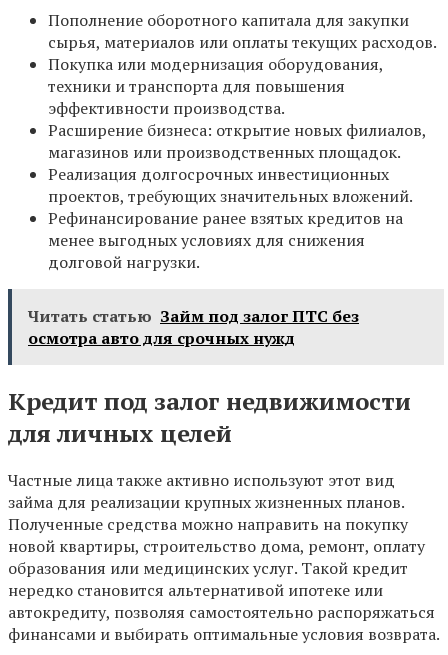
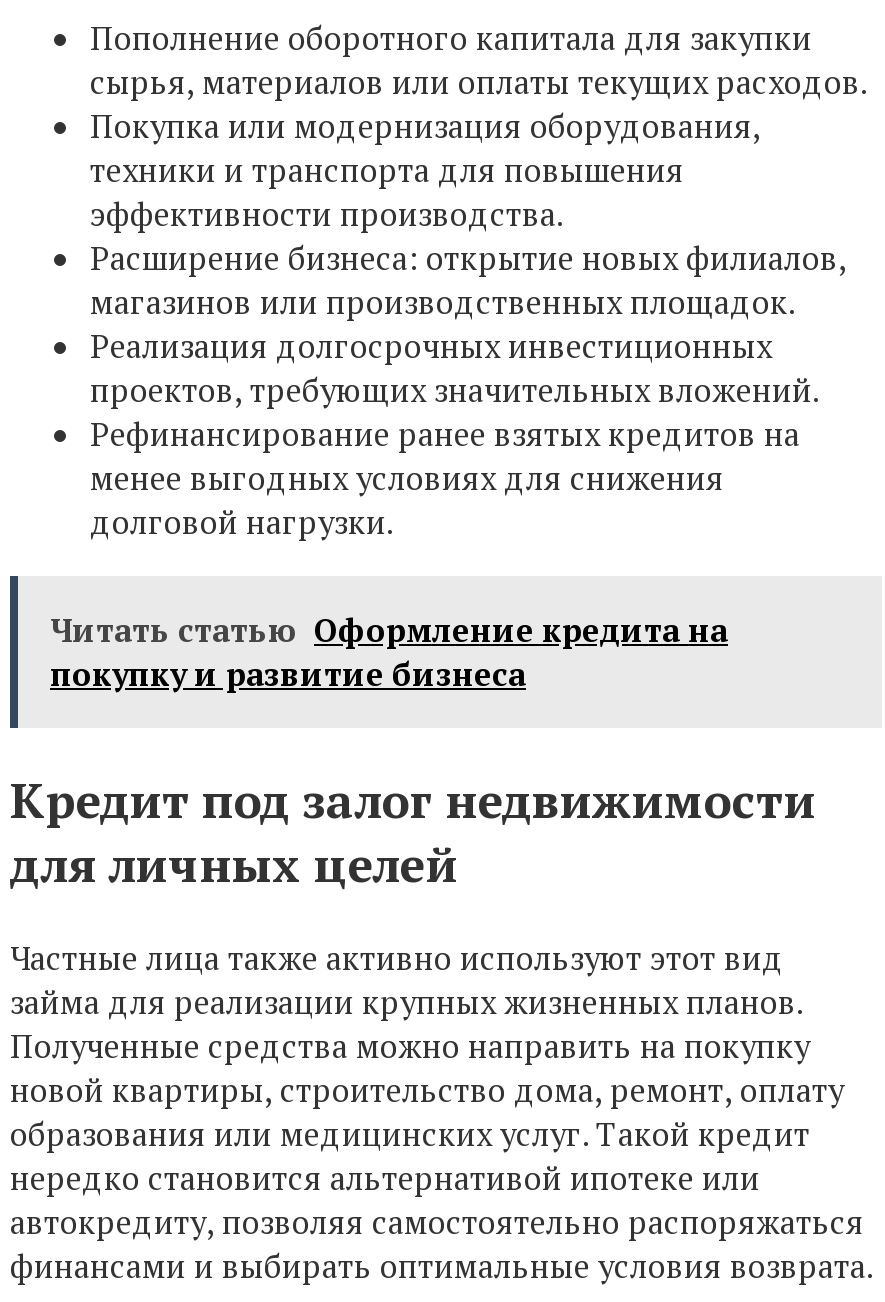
- Читать статью Займ под залог ПТС без
- осмотра авто для срочных нужд
+ Читать статью Оформление кредита на
+ покупку и развитие бизнеса
